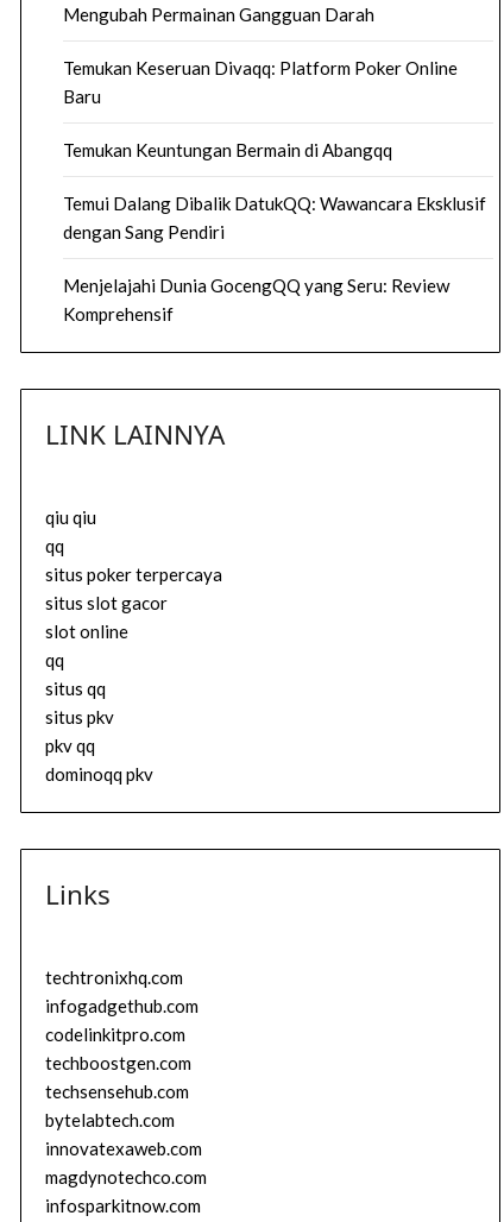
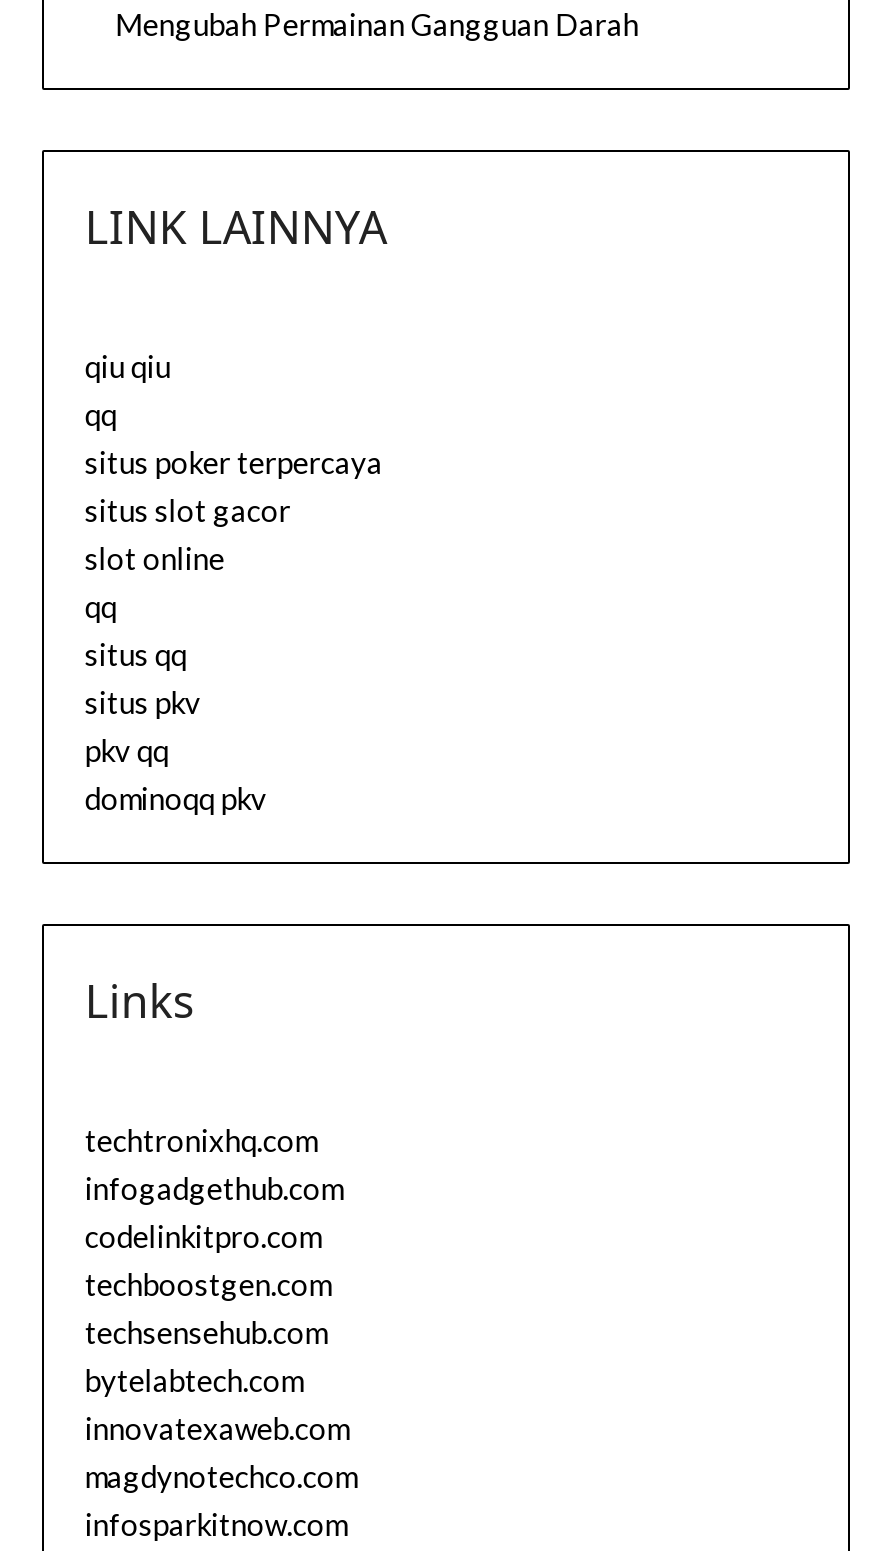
- Temukan Keseruan Divaqq: Platform Poker Online
- Baru
- Temukan Keuntungan Bermain di Abangqq
- Temui Dalang Dibalik DatukQQ: Wawancara Eksklusif
- dengan Sang Pendiri
- Menjelajahi Dunia GocengQQ yang Seru: Review
- Komprehensif
